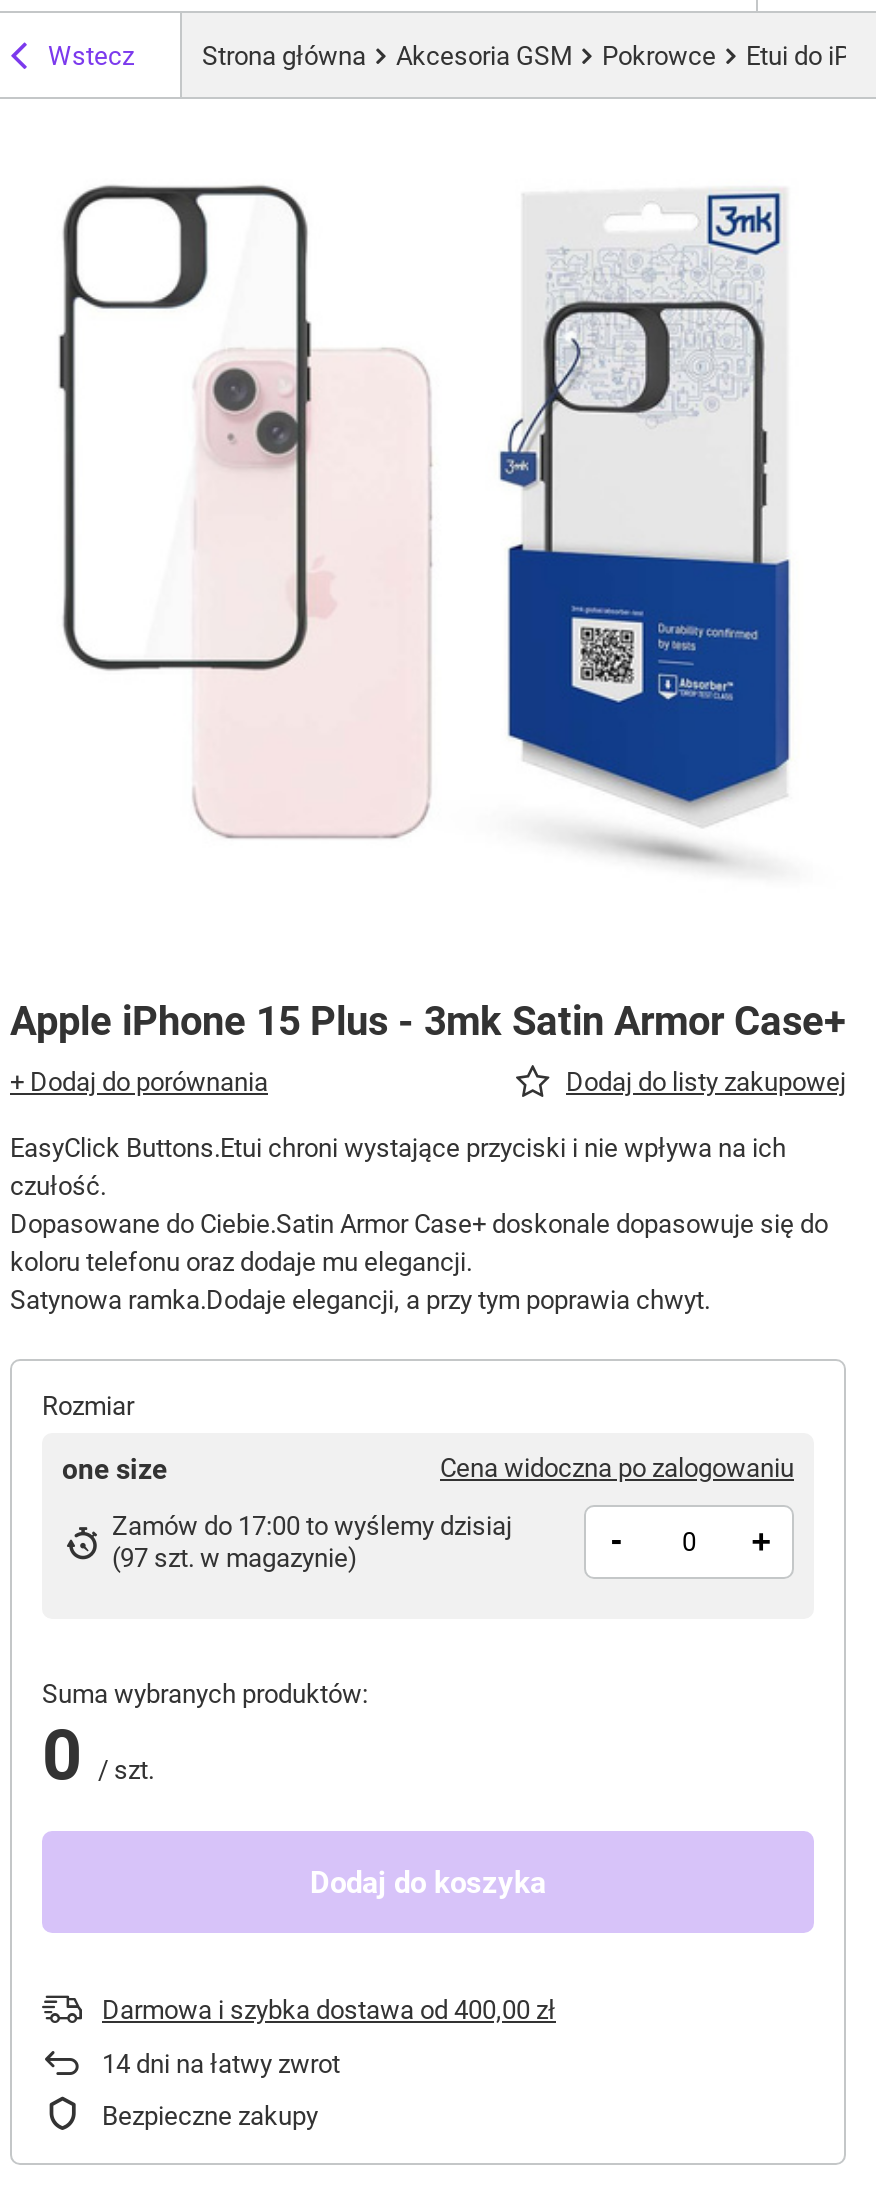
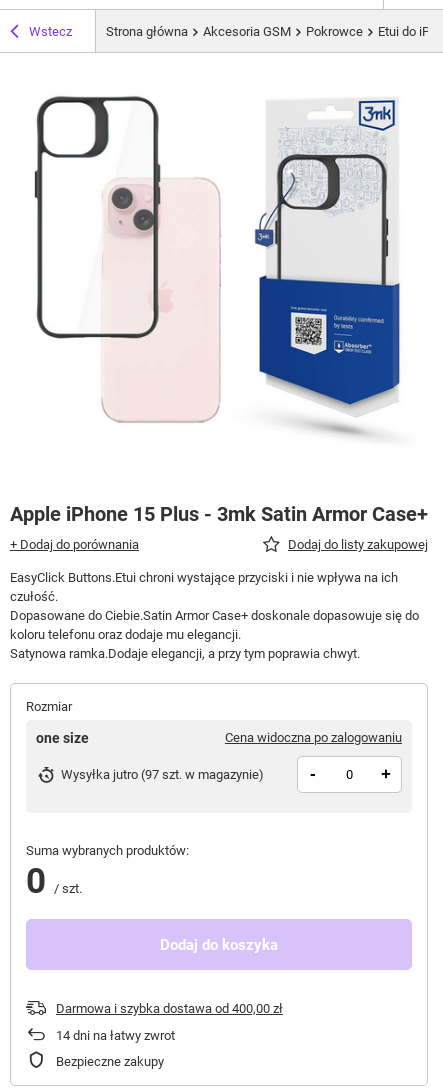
- Zamów do 17:00 to wyślemy dzisiaj
- (97 szt. w magazynie)
+ Wysyłka jutro (97 szt. w magazynie)
